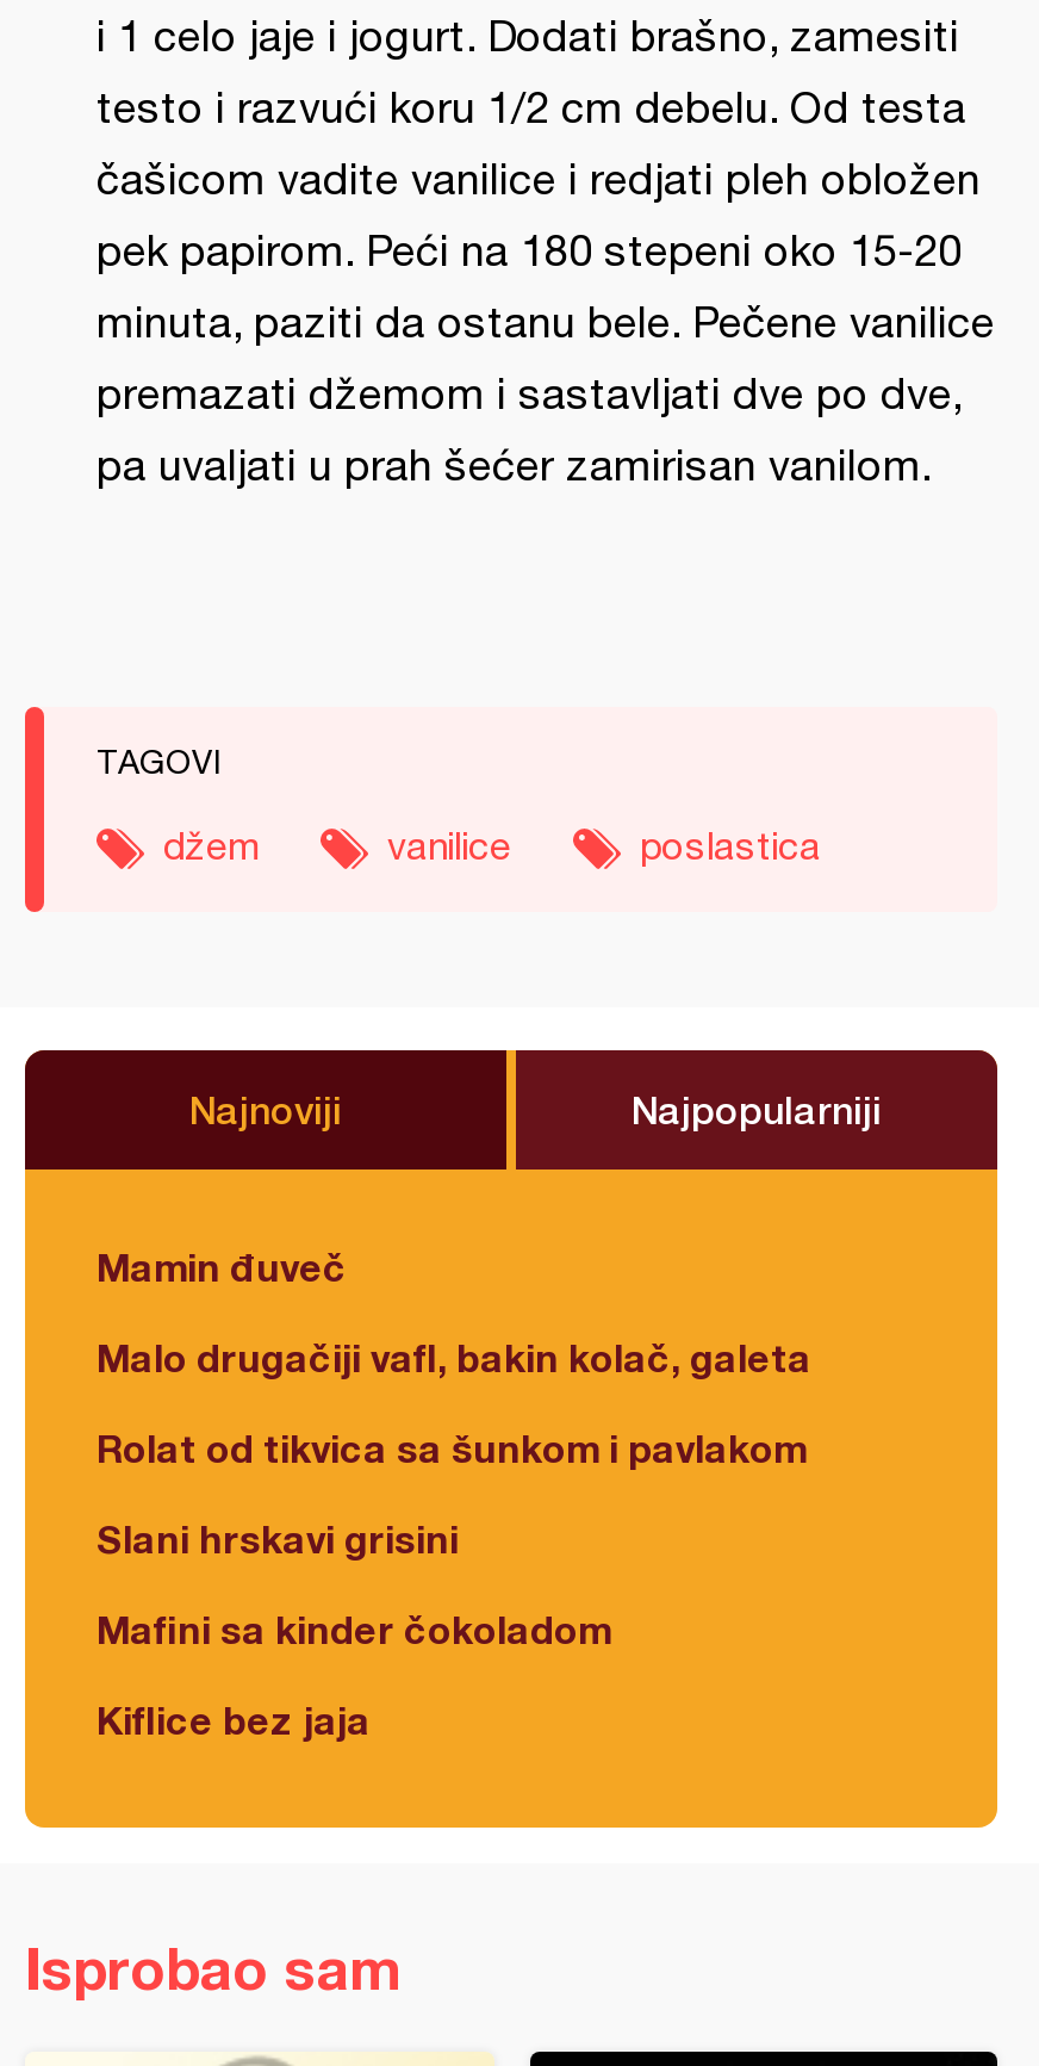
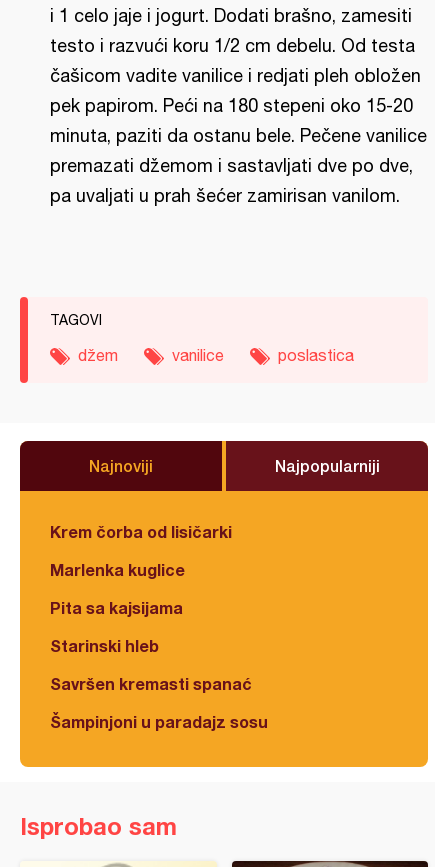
- Mamin đuveč
+ Krem čorba od lisičarki

- Malo drugačiji vafl, bakin kolač, galeta
+ Marlenka kuglice

- Rolat od tikvica sa šunkom i pavlakom
+ Pita sa kajsijama

- Slani hrskavi grisini
+ Starinski hleb

- Mafini sa kinder čokoladom
+ Savršen kremasti spanać

- Kiflice bez jaja
+ Šampinjoni u paradajz sosu
